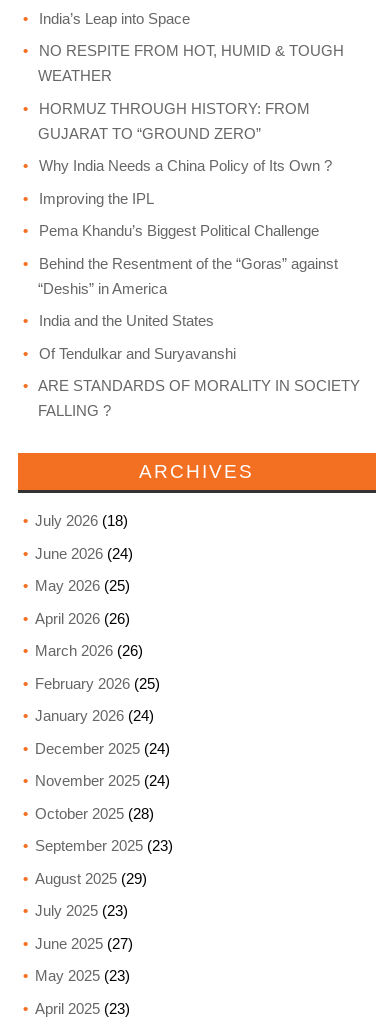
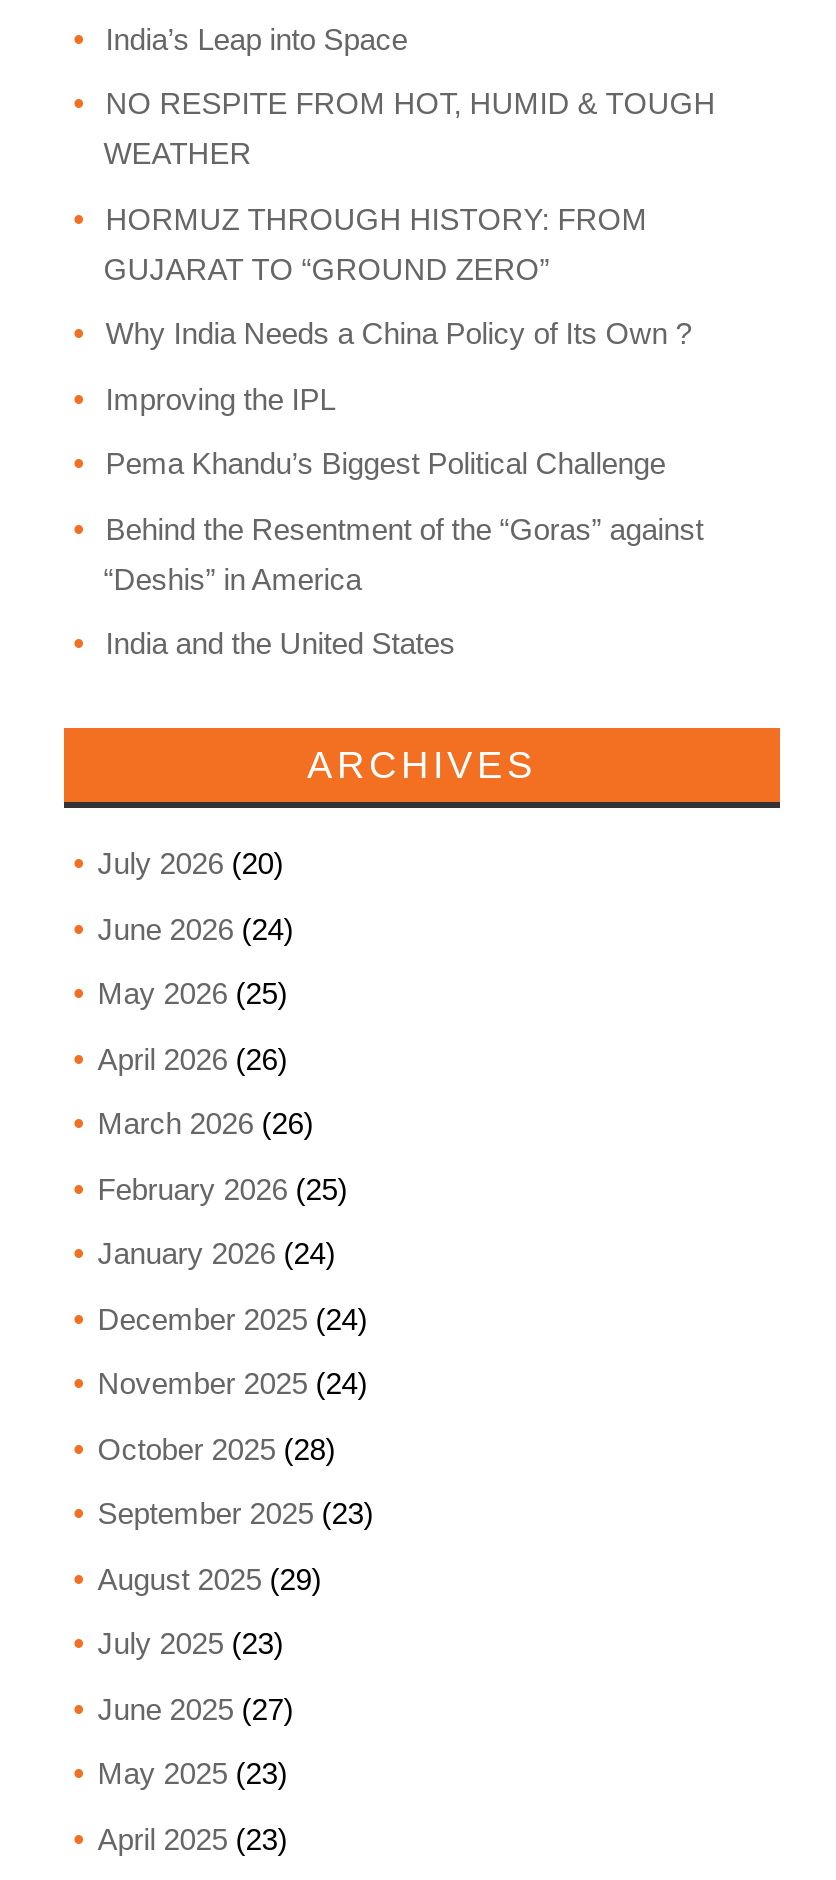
- Of Tendulkar and Suryavanshi
- ARE STANDARDS OF MORALITY IN SOCIETY
- FALLING ?

- July 2026 (18)
+ July 2026 (20)
